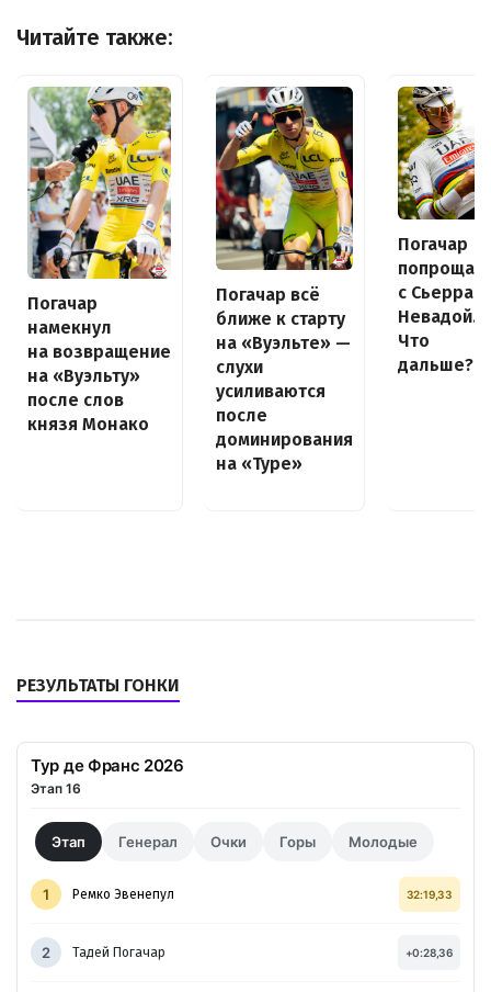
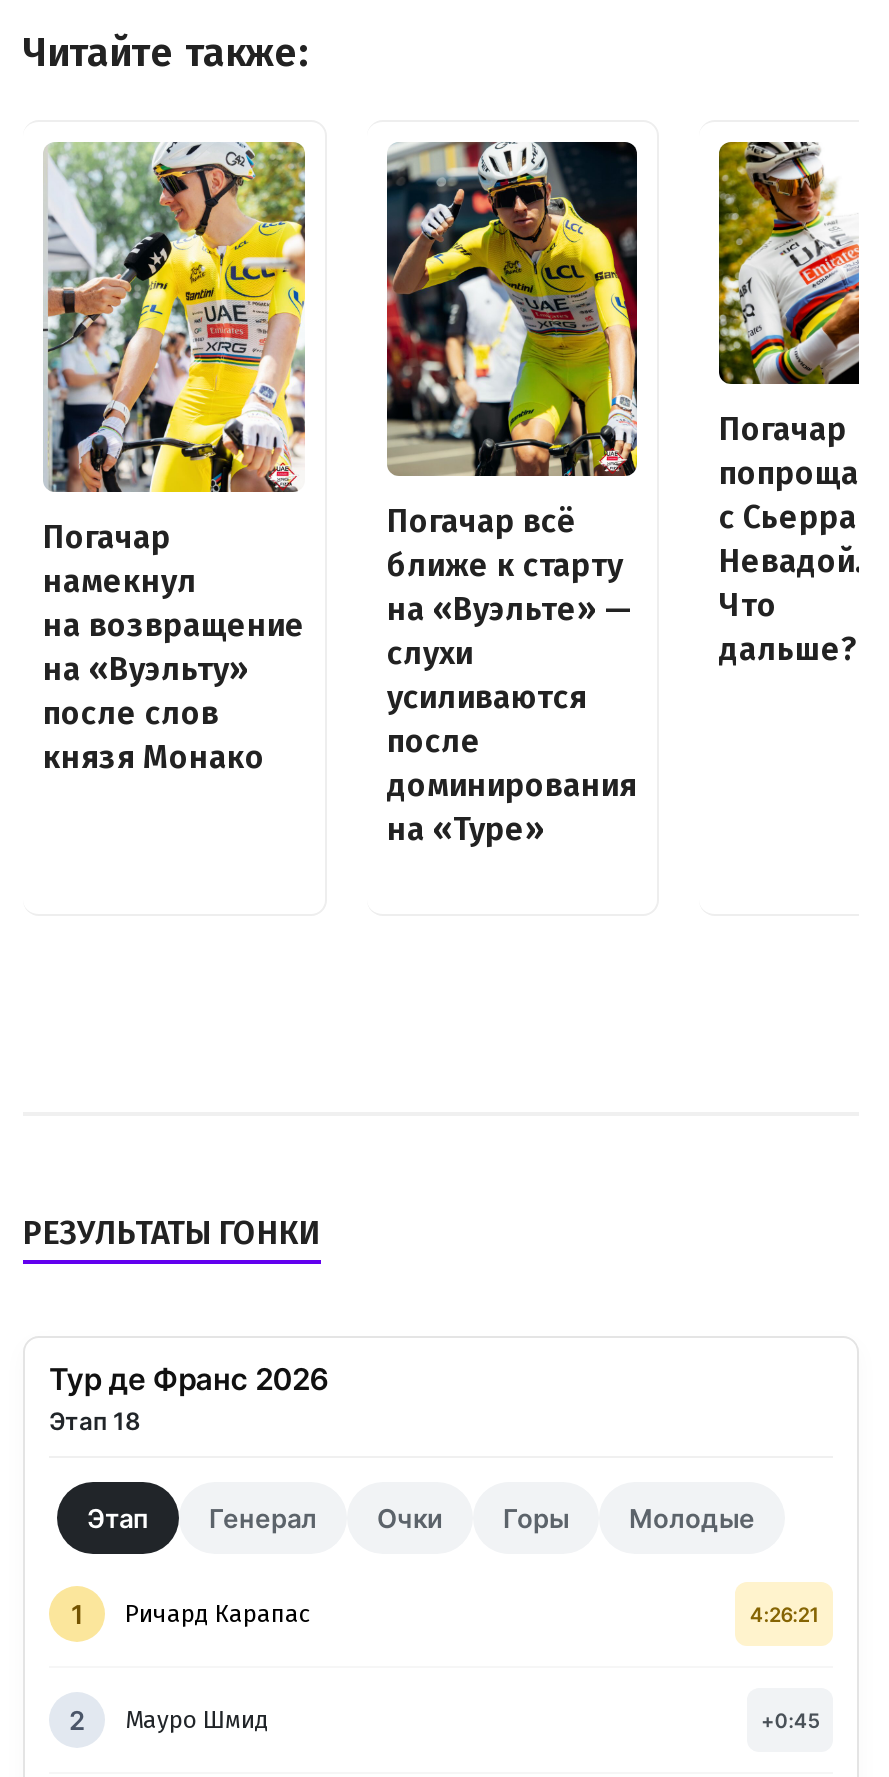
- Этап 16
+ Этап 18

- Ремко Эвенепул
- 32:19,33
+ Ричард Карапас
+ 4:26:21

- Тадей Погачар
- +0:28,36
+ Мауро Шмид
+ +0:45
